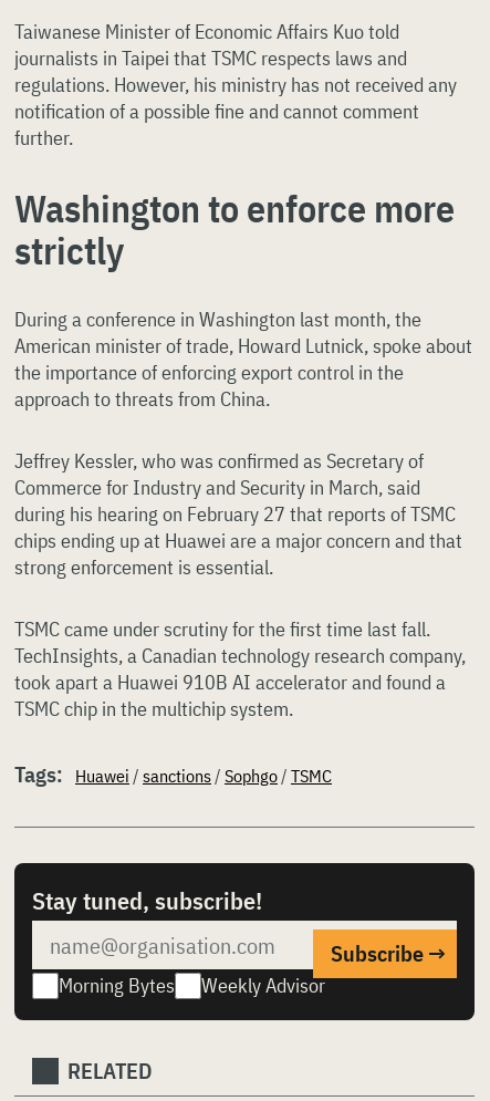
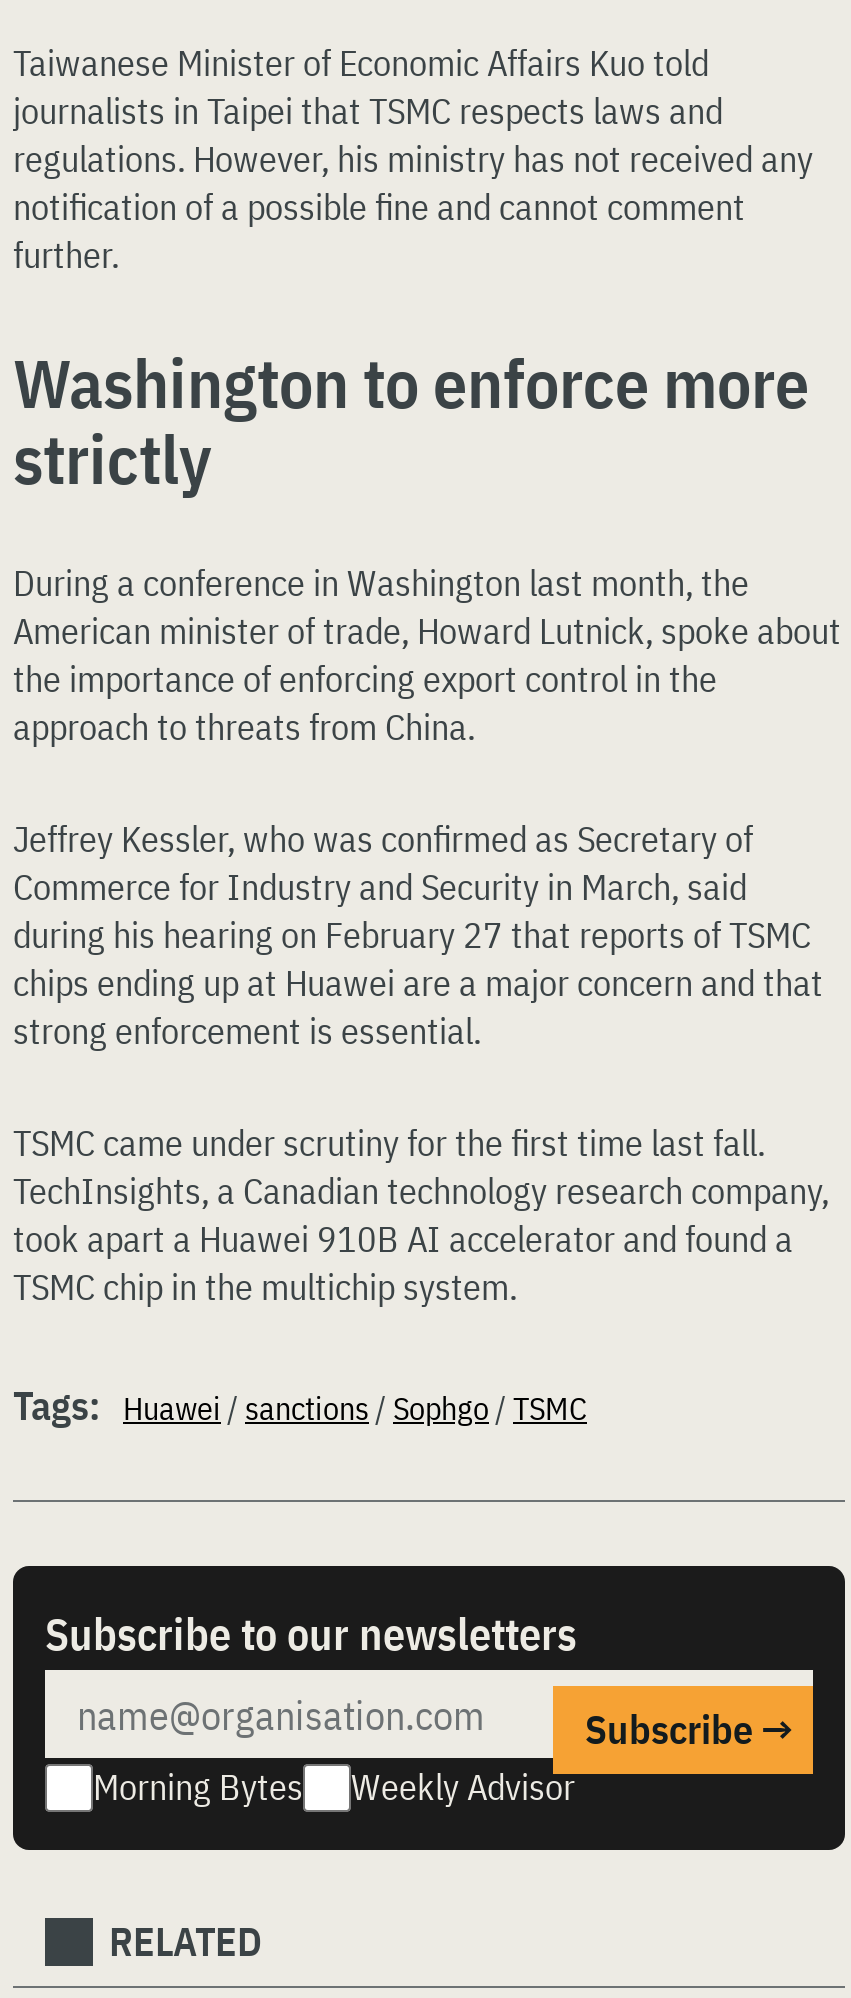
- Stay tuned, subscribe!
+ Subscribe to our newsletters
